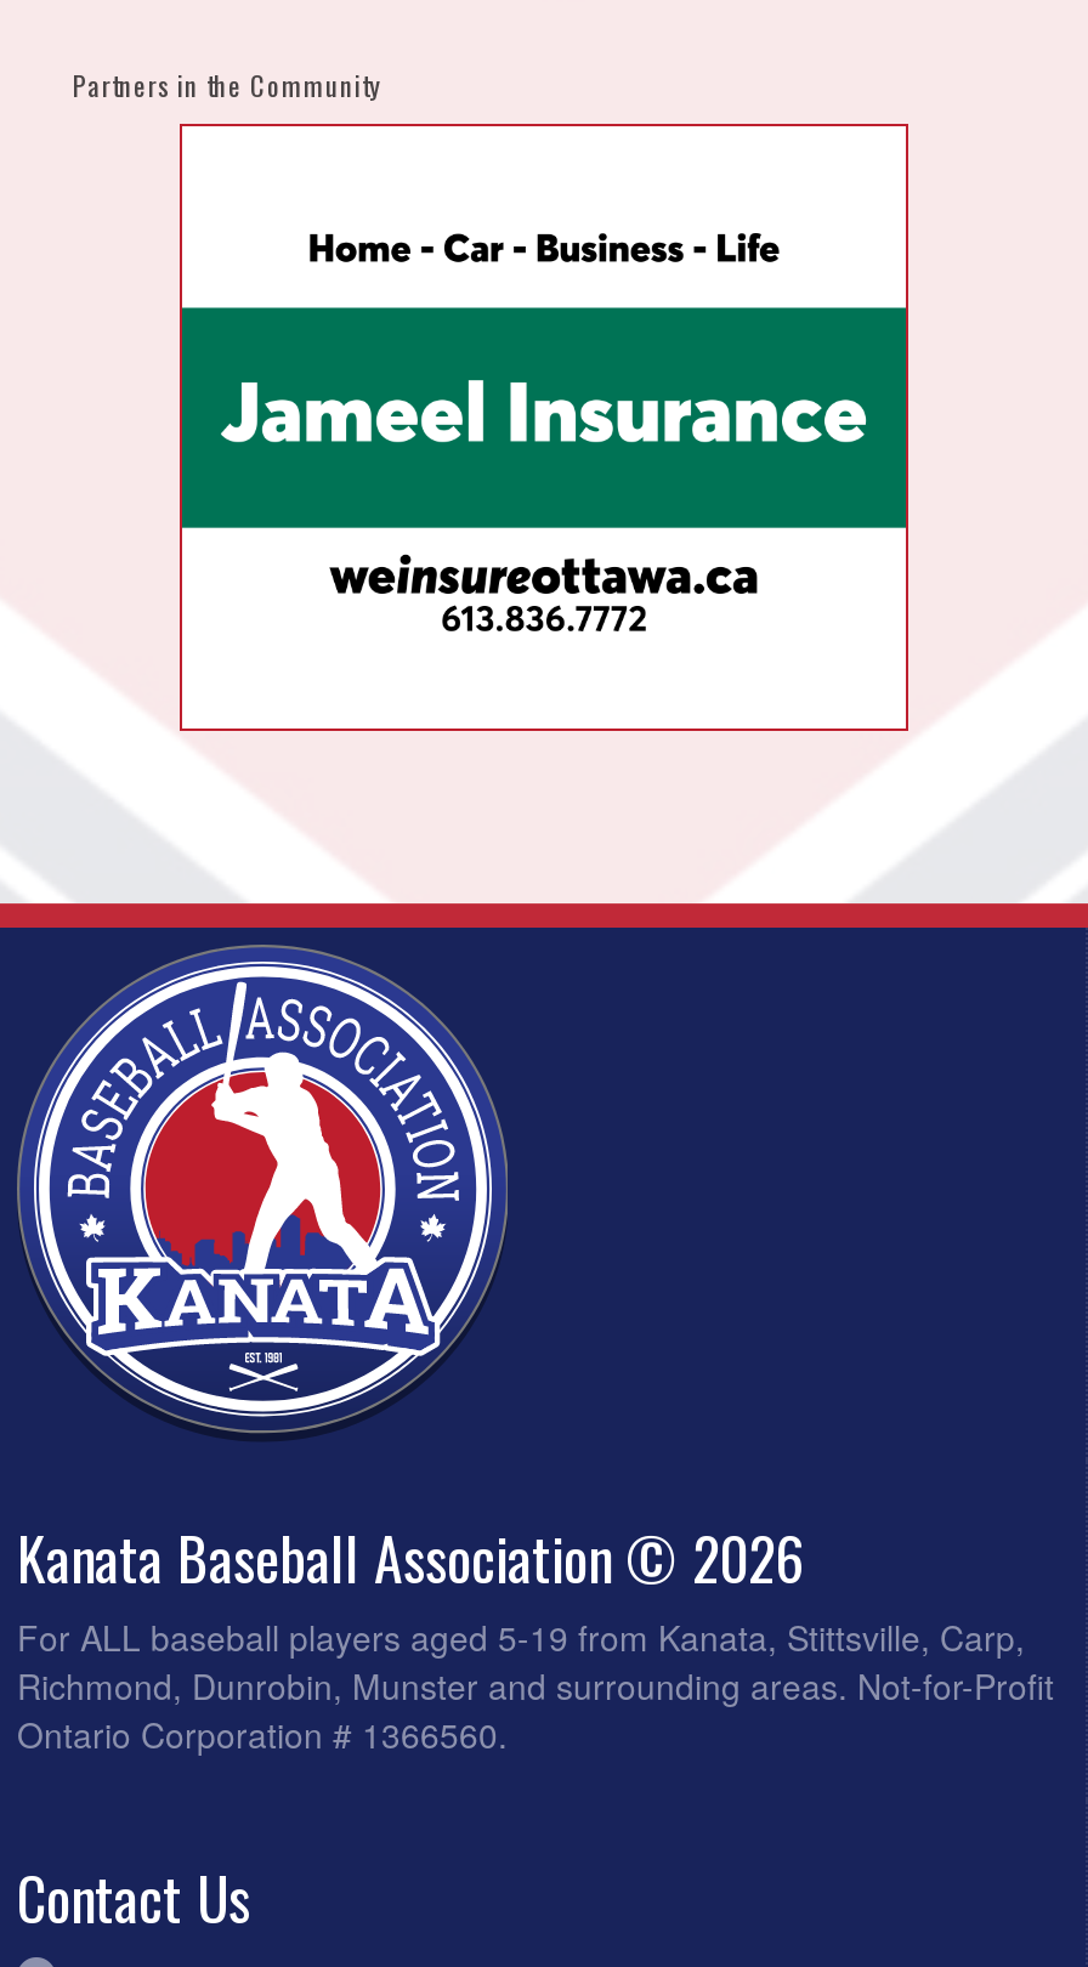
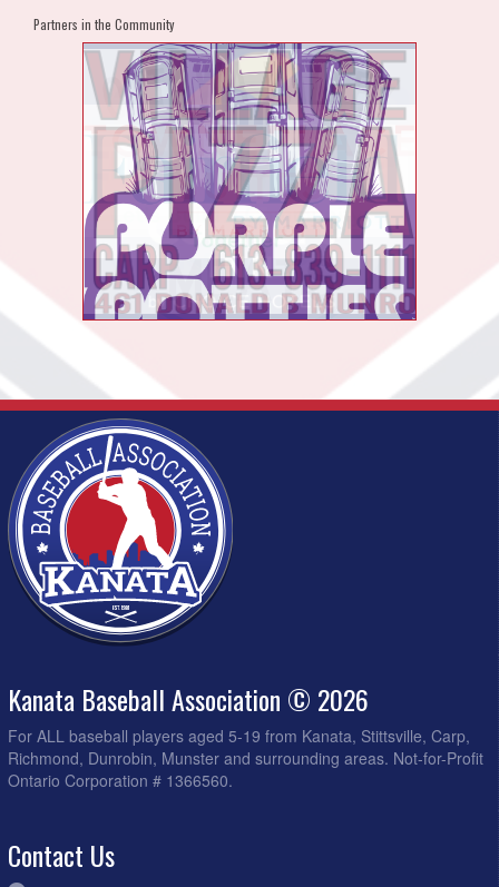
- [image]
+ [image]
